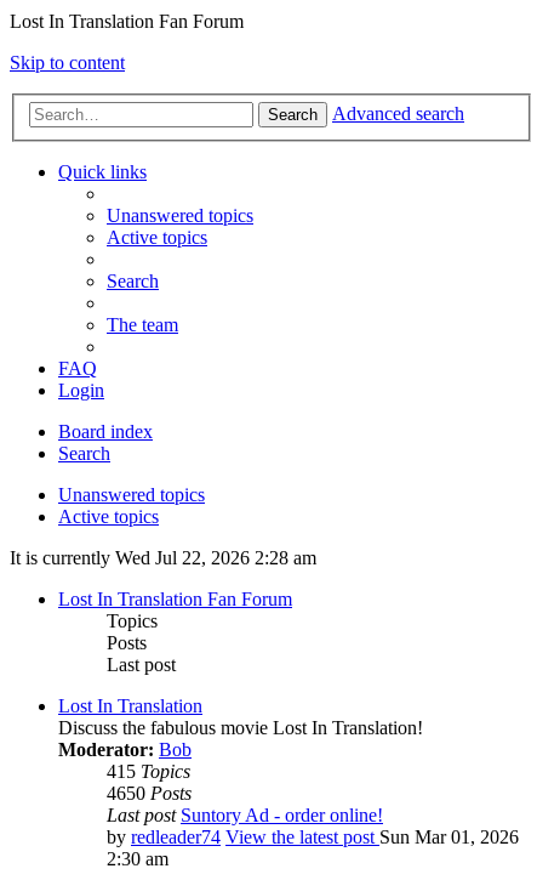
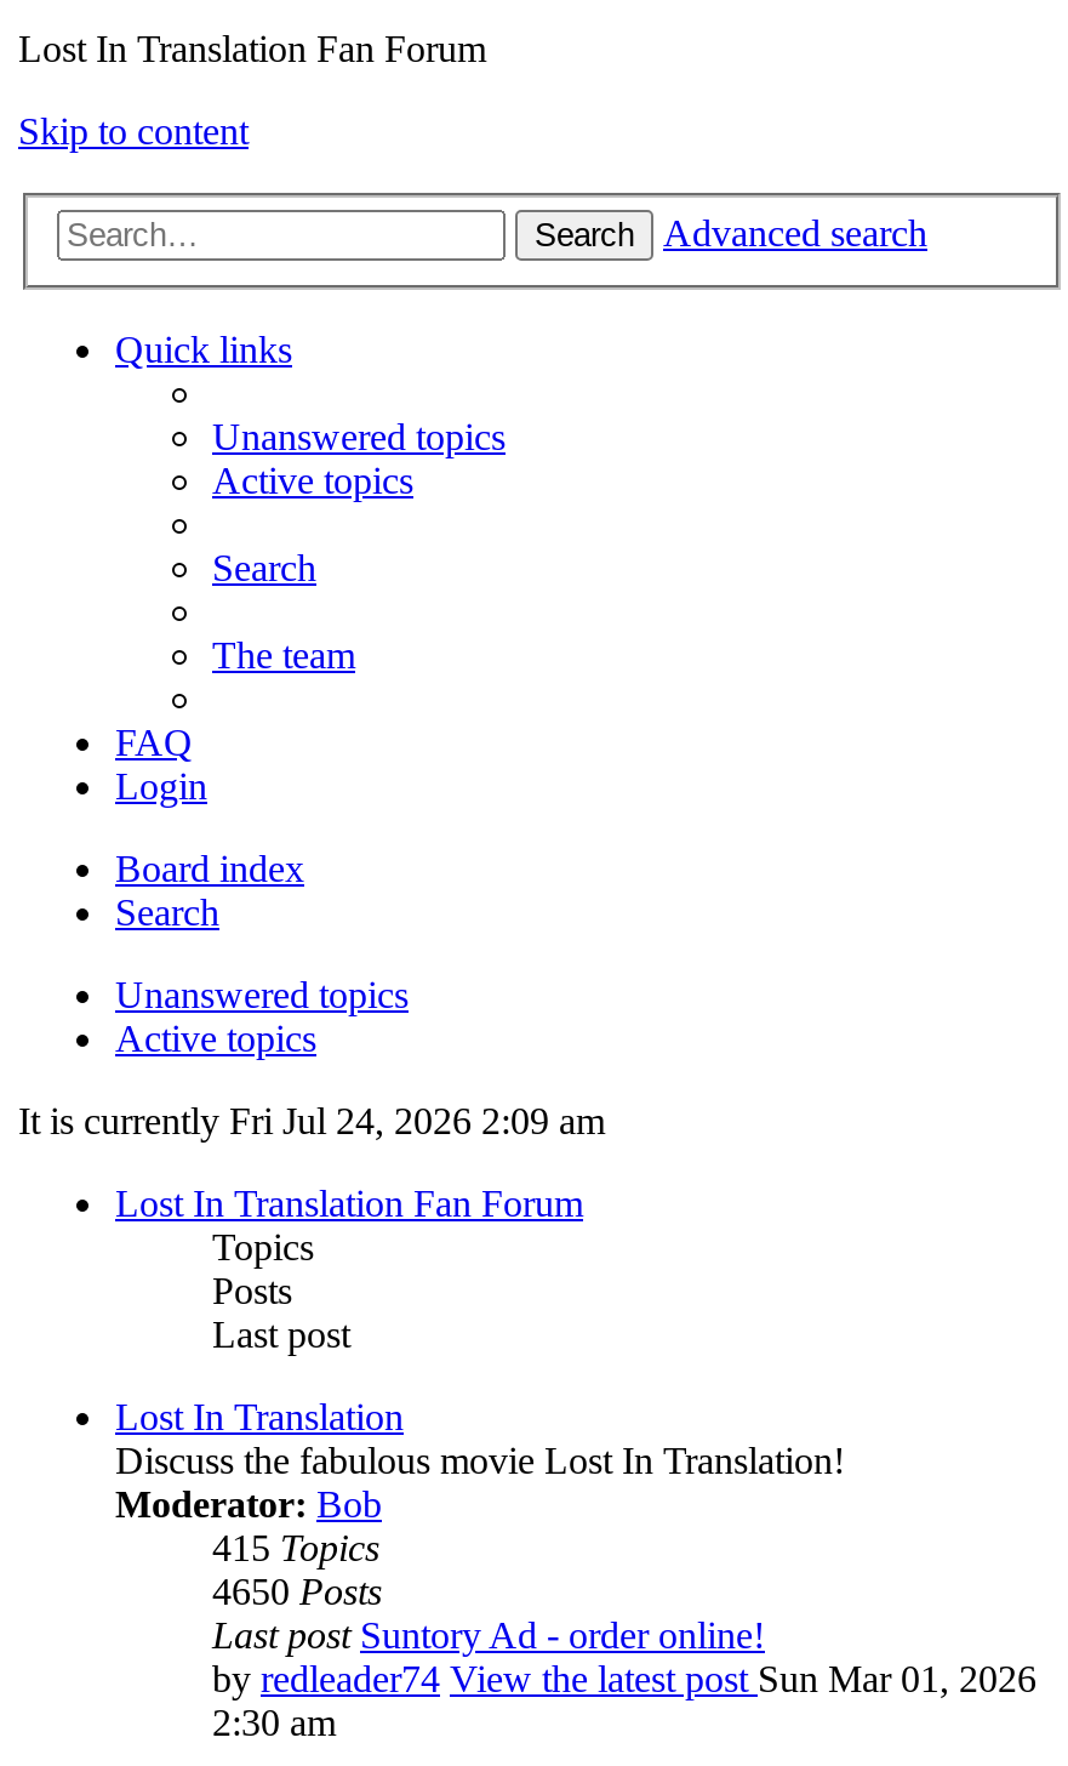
- It is currently Wed Jul 22, 2026 2:28 am
+ It is currently Fri Jul 24, 2026 2:09 am
